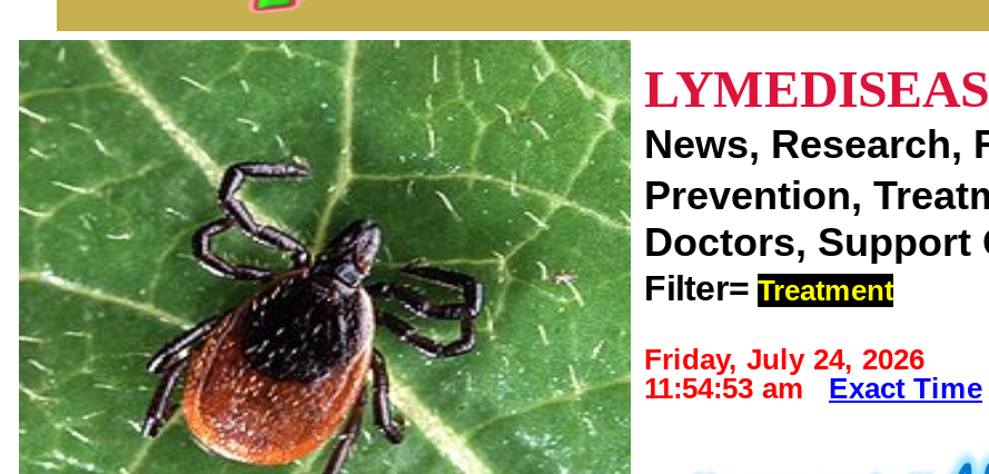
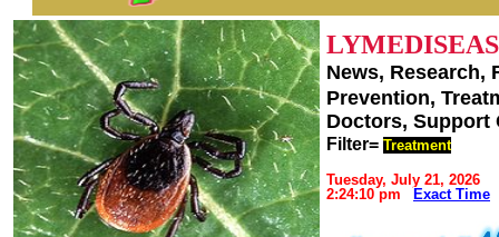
- Friday, July 24, 2026
- 11:54:53 am
+ Tuesday, July 21, 2026
+ 2:24:10 pm
